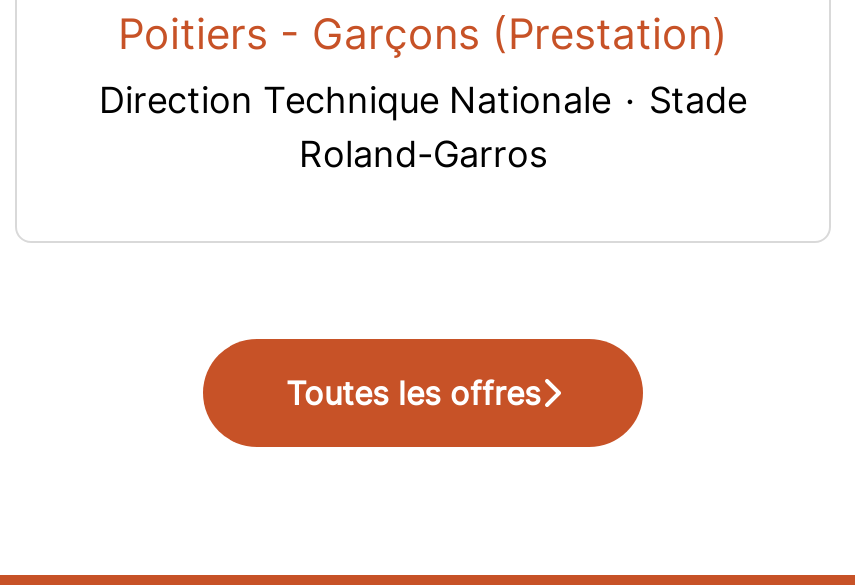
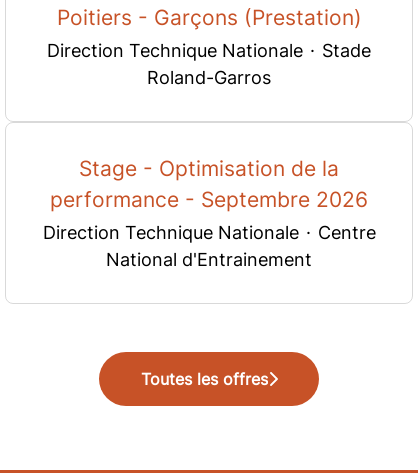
+ Stage - Optimisation de la
+ performance - Septembre 2026
+ Direction Technique Nationale · Centre
+ National d'Entrainement
